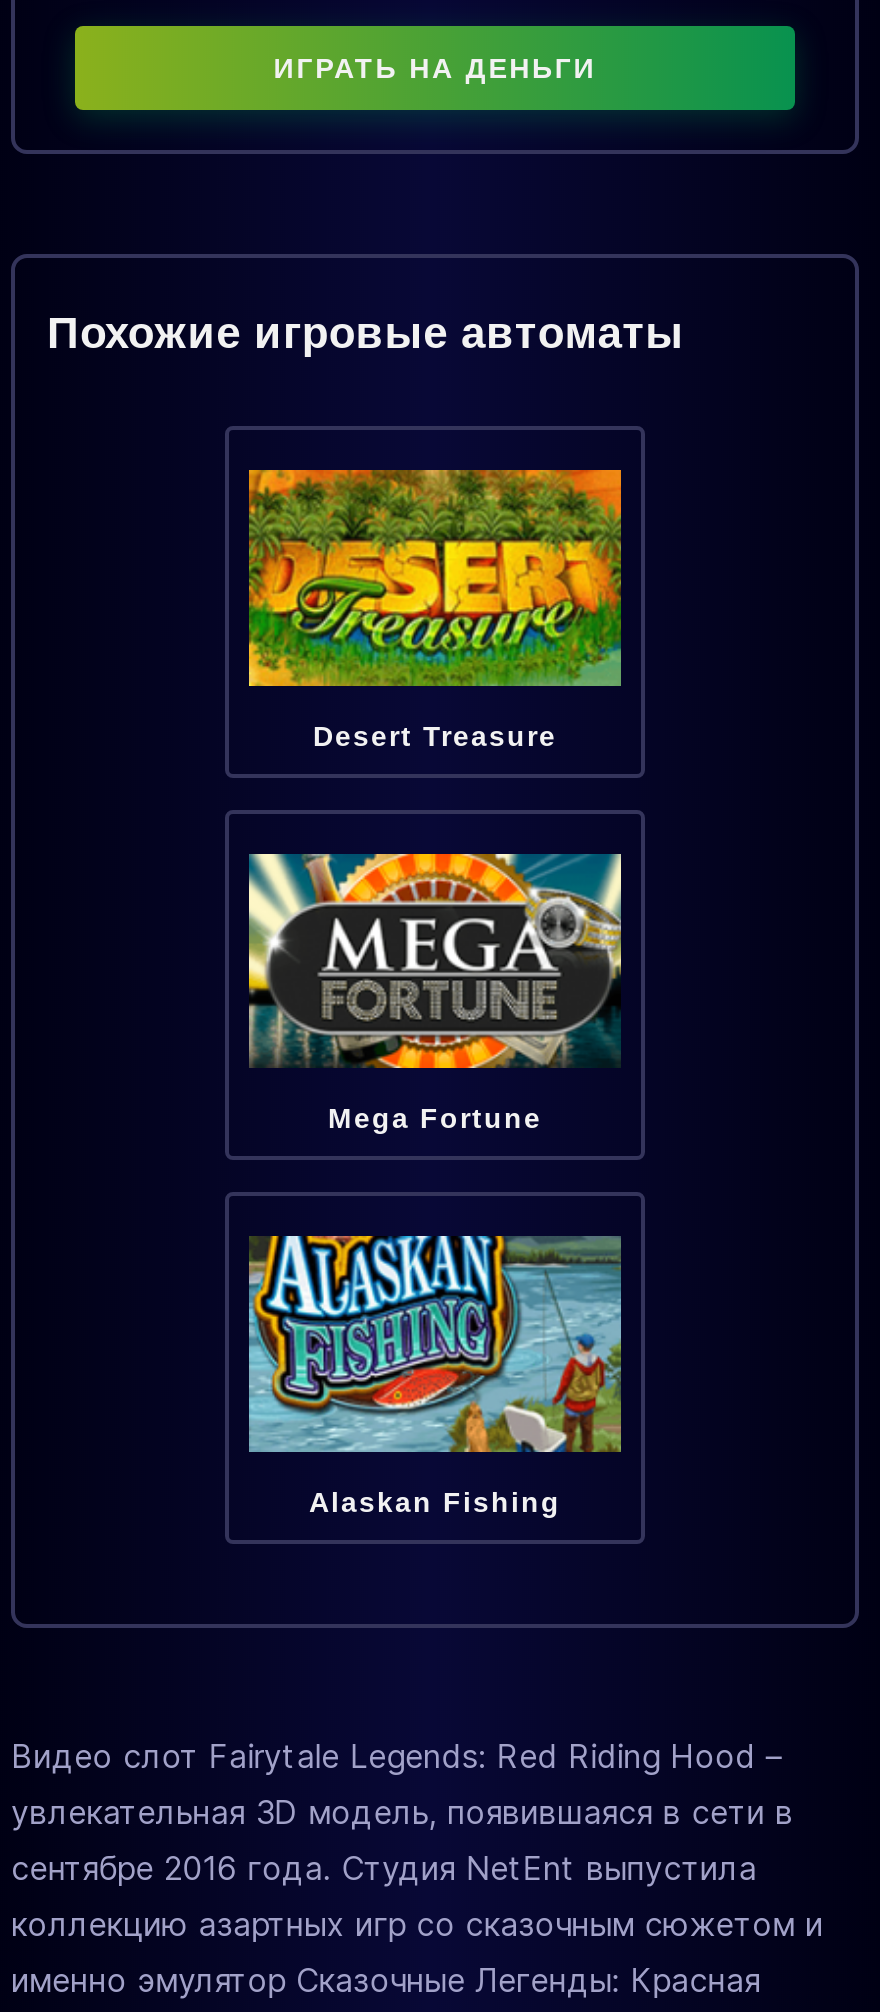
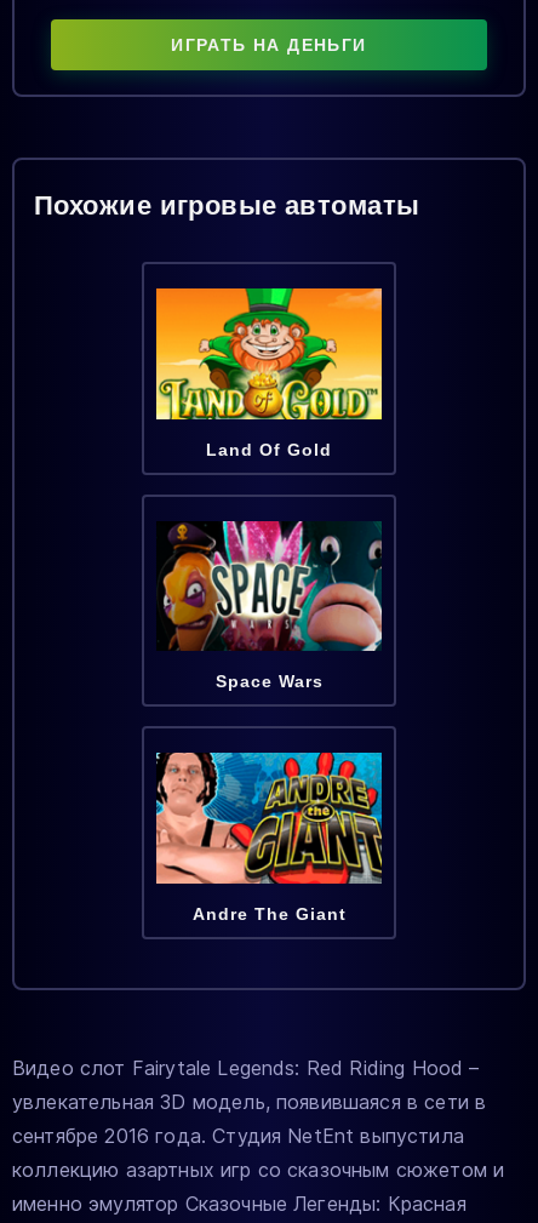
- [image]
- Desert Treasure
+ [image]
+ Land Of Gold

- [image]
- Mega Fortune
+ [image]
+ Space Wars

- [image]
- Alaskan Fishing
+ [image]
+ Andre The Giant
